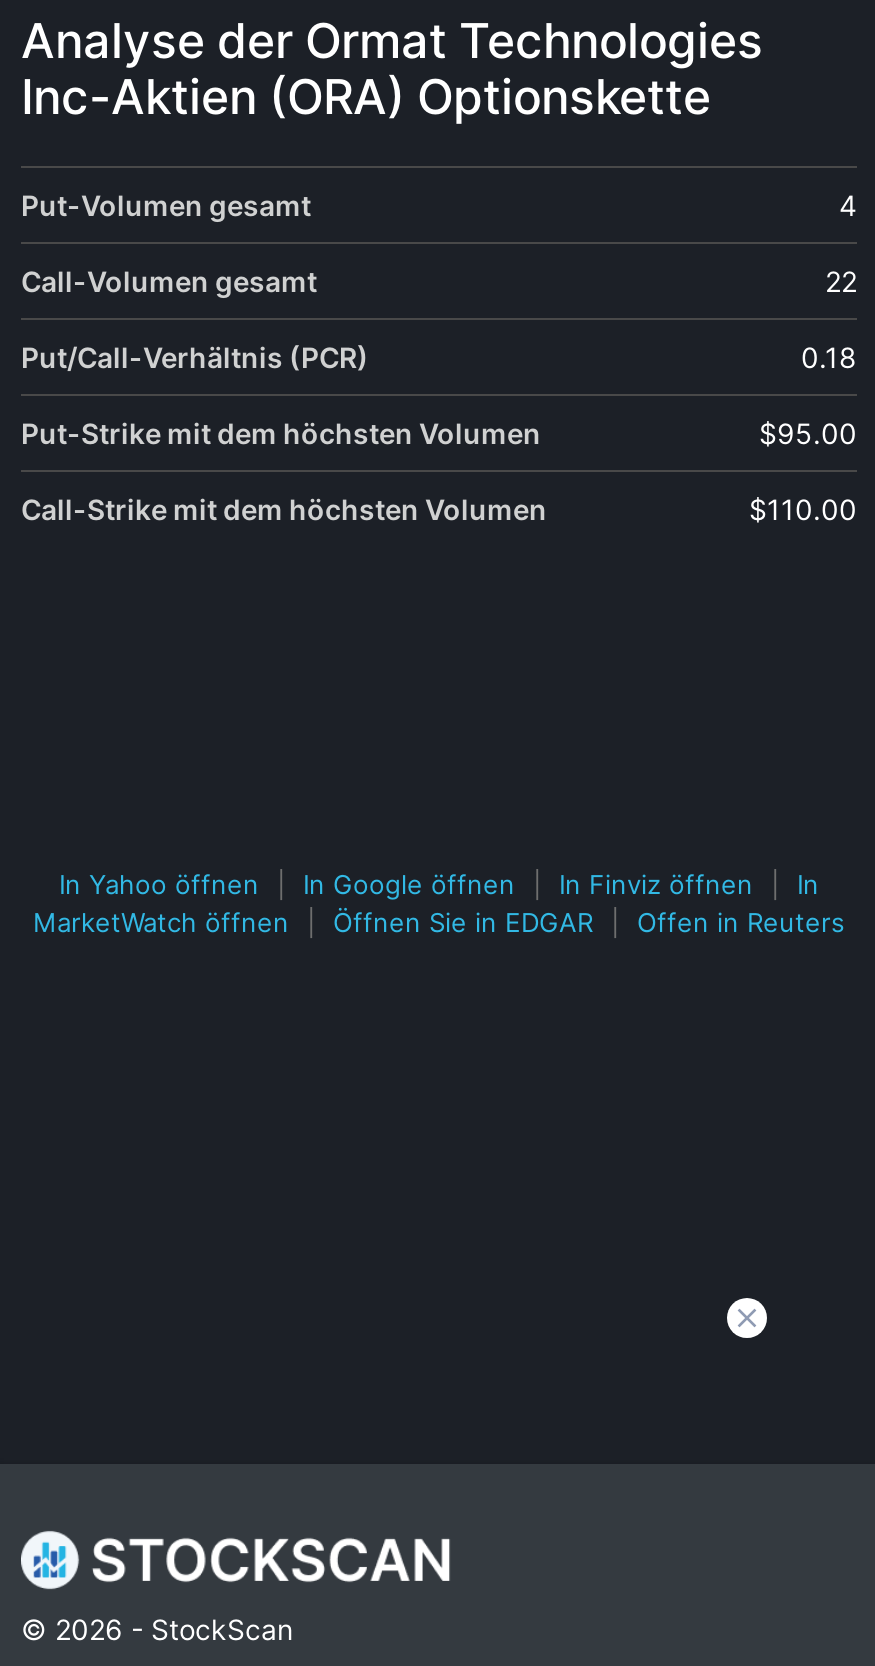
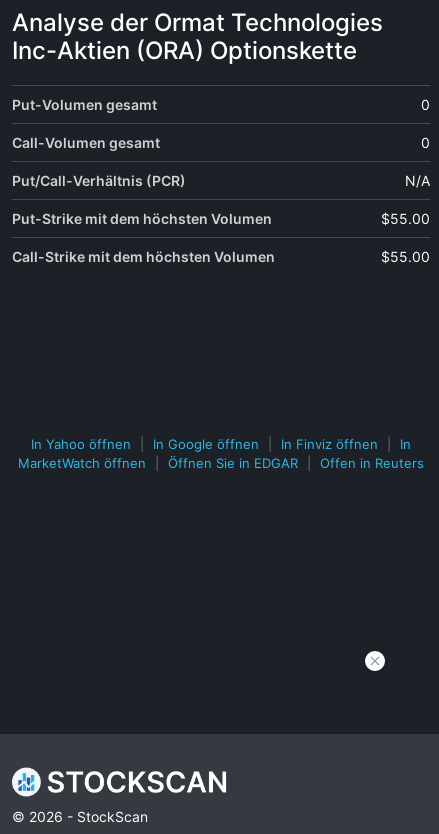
- 4
+ 0

- 22
+ 0

- 0.18
+ N/A

- $95.00
+ $55.00

- $110.00
+ $55.00
